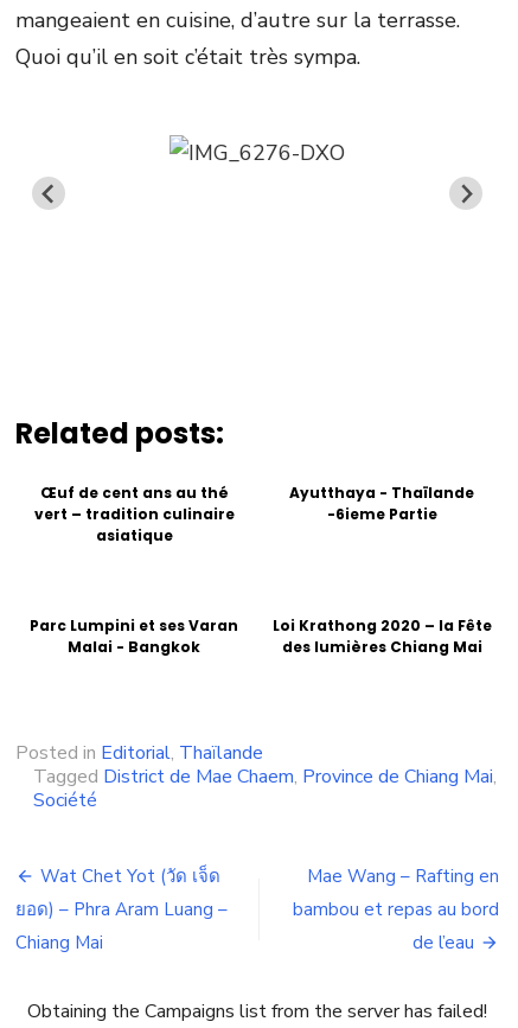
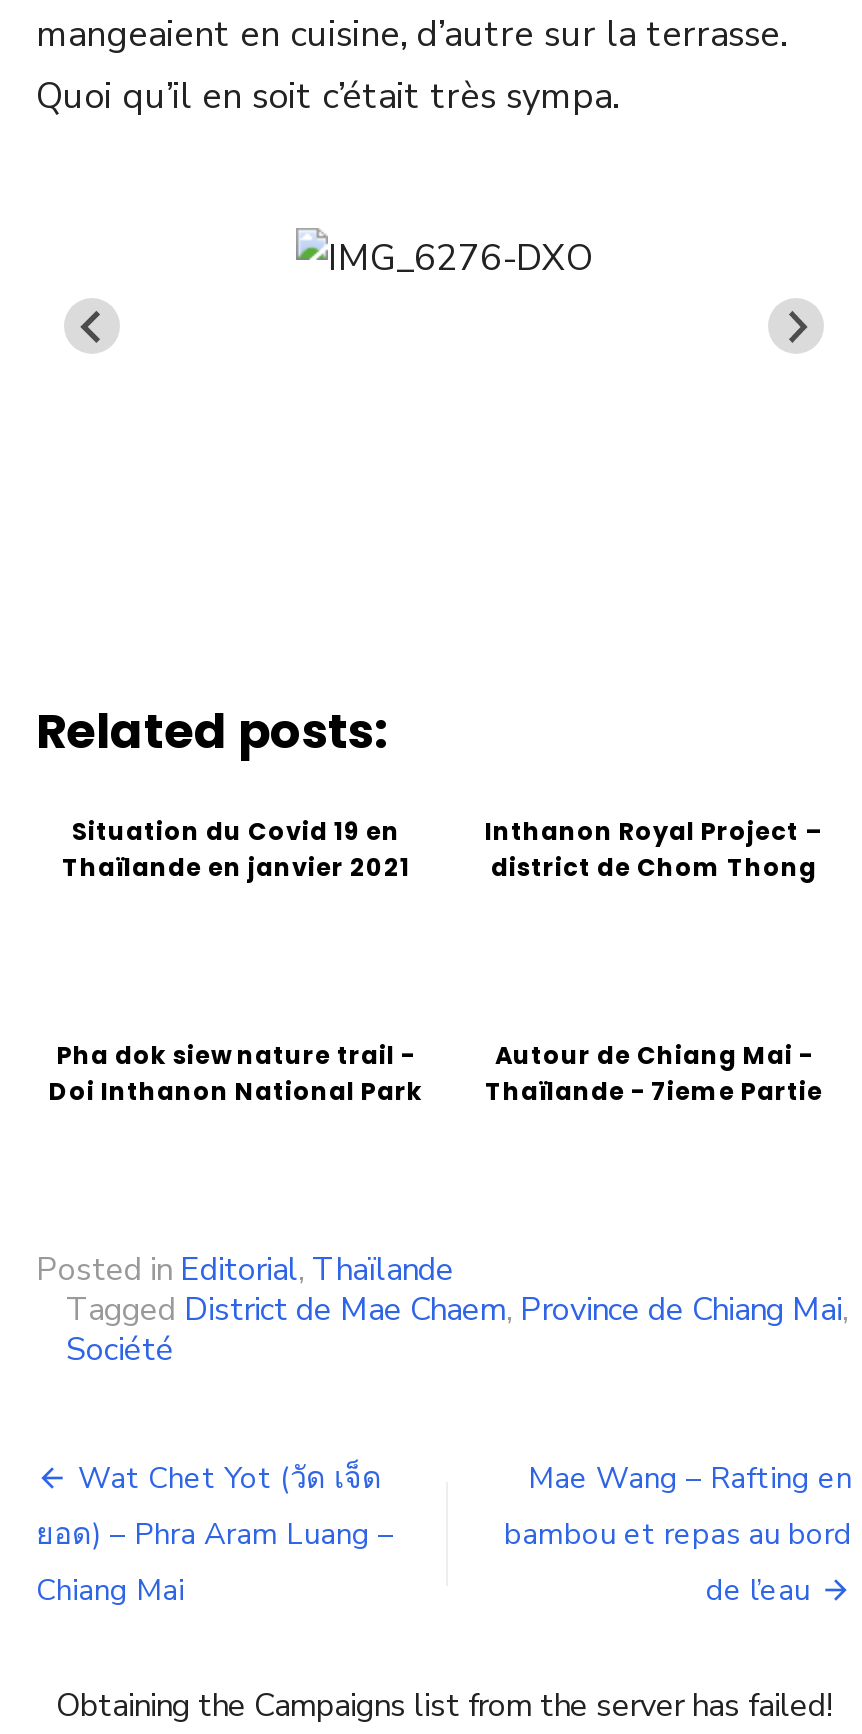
- Œuf de cent ans au thé
- vert – tradition culinaire
- asiatique
+ Situation du Covid 19 en
+ Thaïlande en janvier 2021

- Ayutthaya - Thaïlande
- -6ieme Partie
+ Inthanon Royal Project –
+ district de Chom Thong

- Parc Lumpini et ses Varan
- Malai - Bangkok
+ Pha dok siew nature trail -
+ Doi Inthanon National Park

- Loi Krathong 2020 – la Fête
- des lumières Chiang Mai
+ Autour de Chiang Mai -
+ Thaïlande - 7ieme Partie
